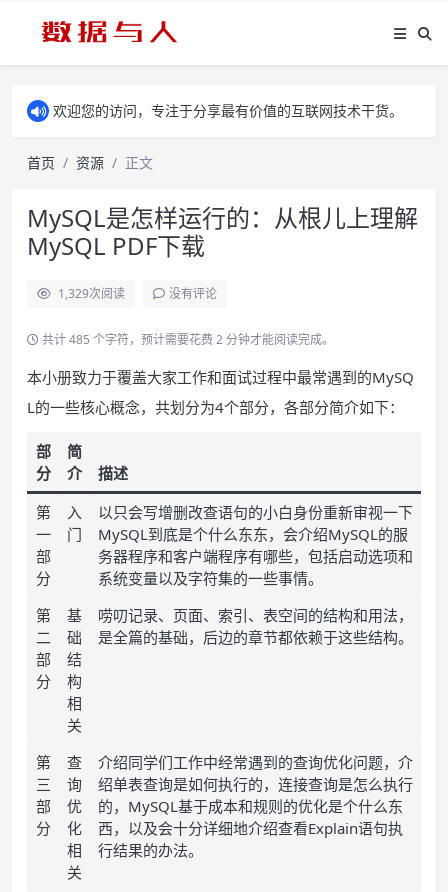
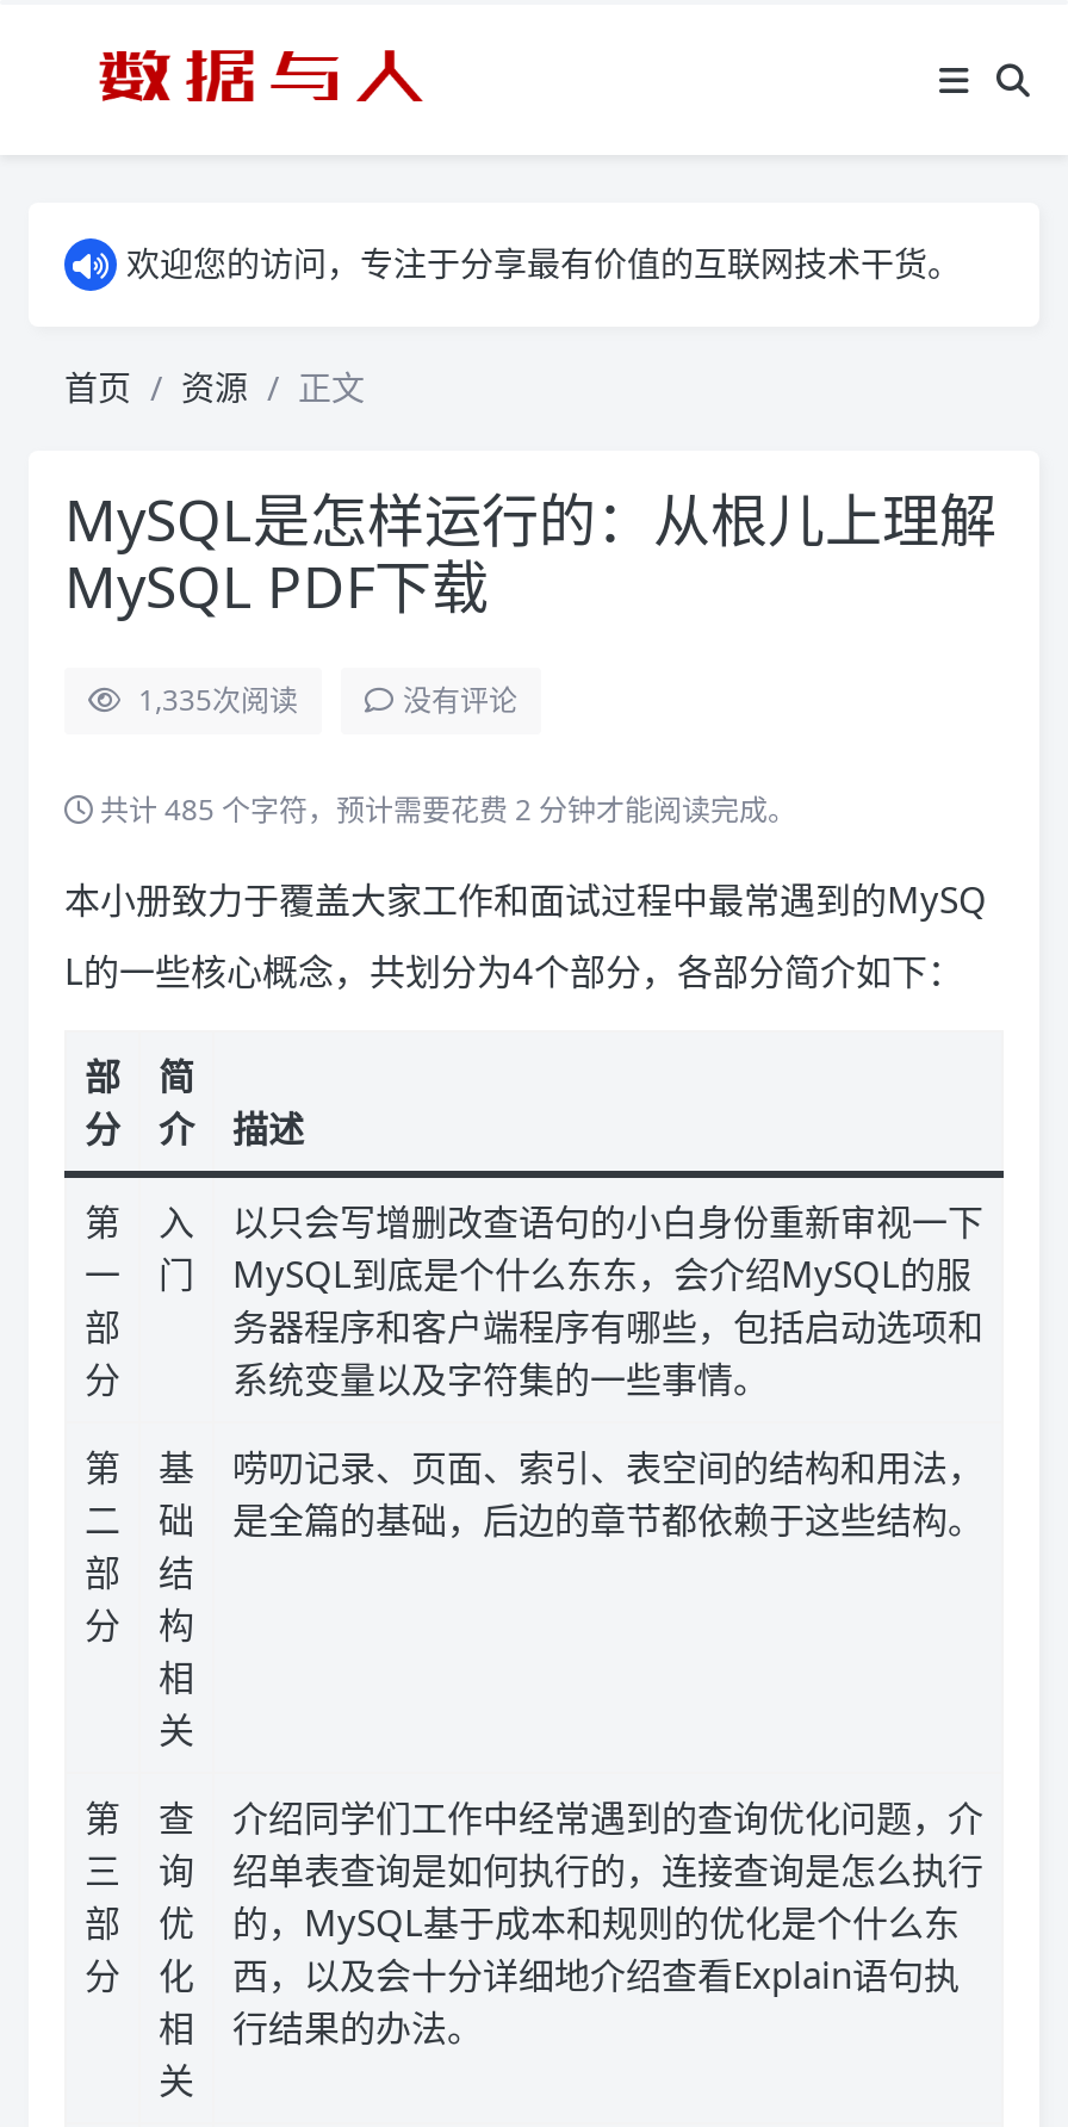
- 1,329次阅读
+ 1,335次阅读
